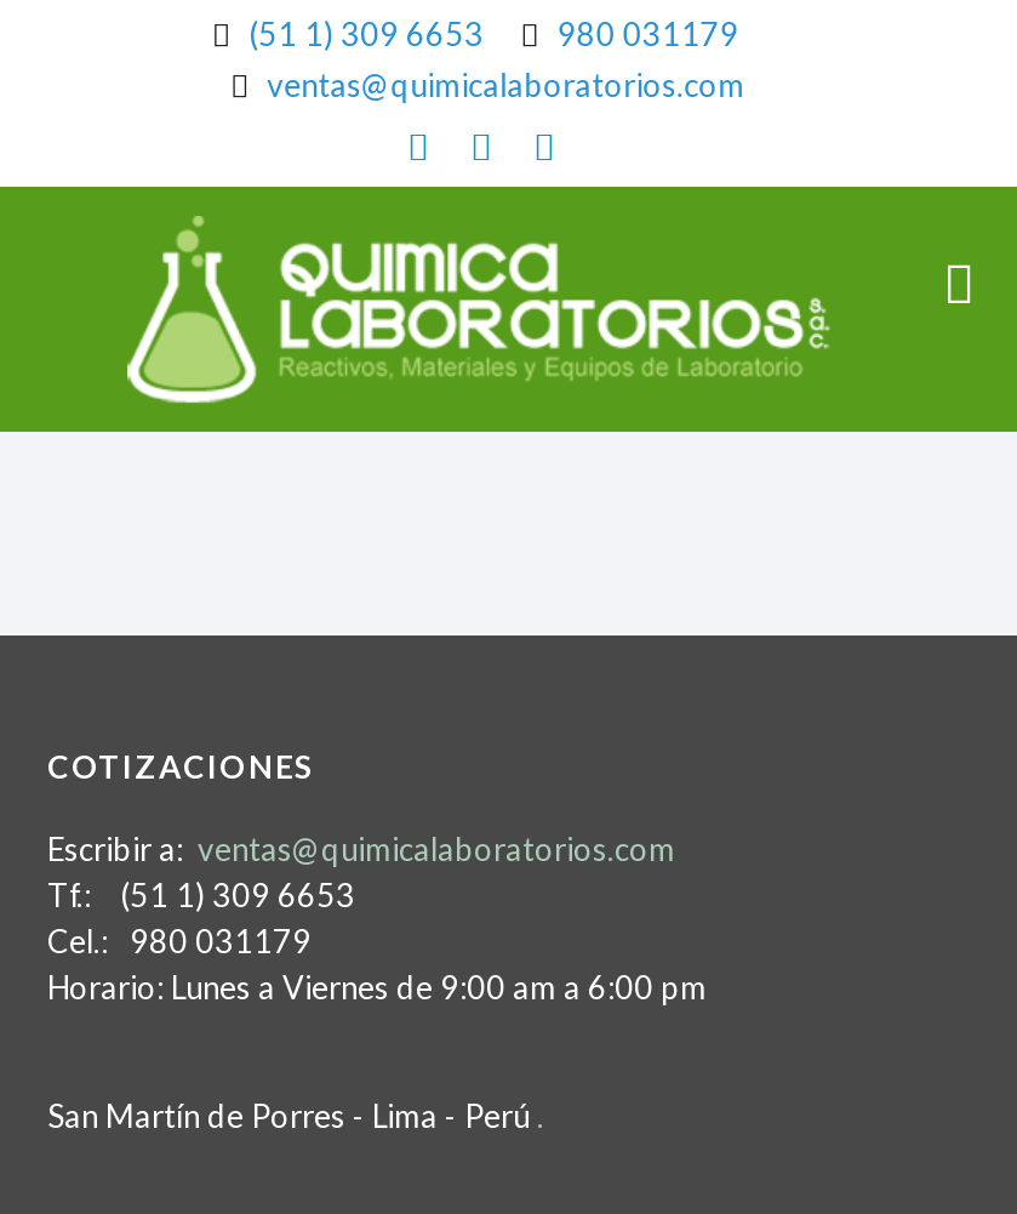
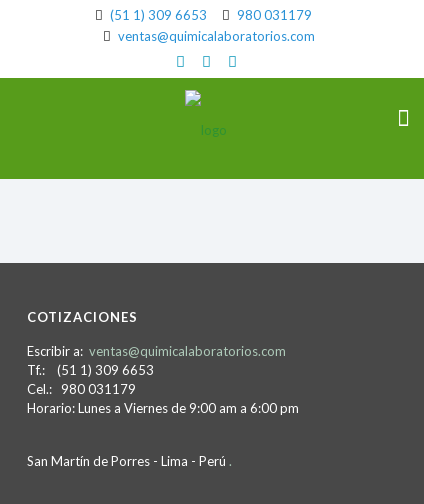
- [image]

- [image]
